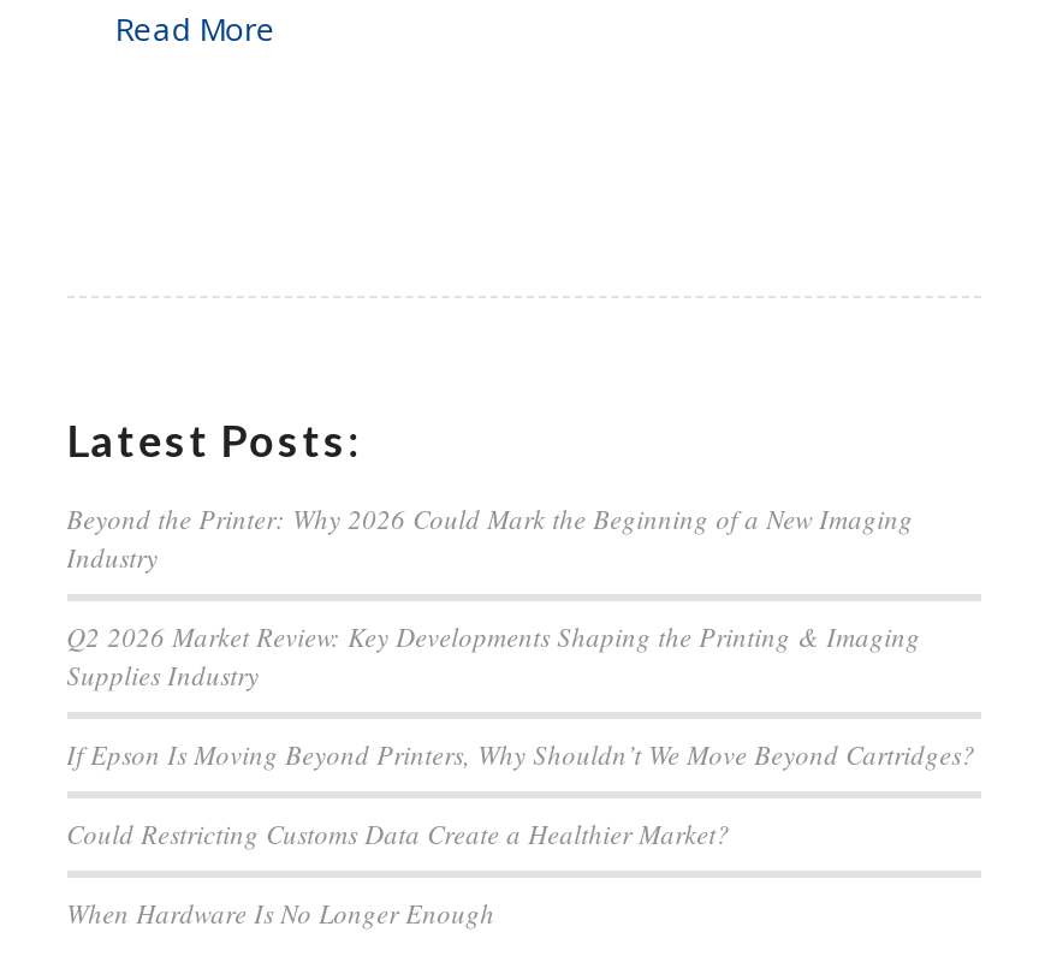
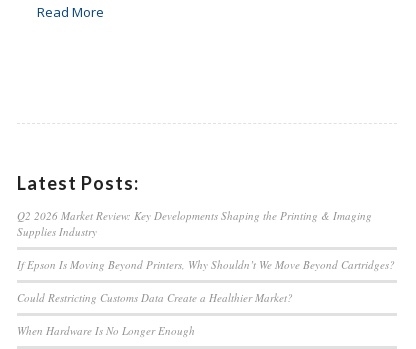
- Beyond the Printer: Why 2026 Could Mark the Beginning of a New Imaging
- Industry
